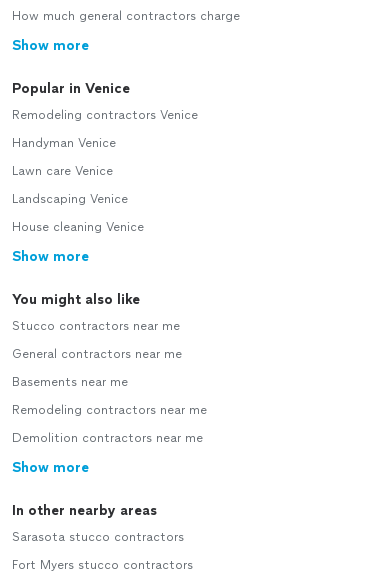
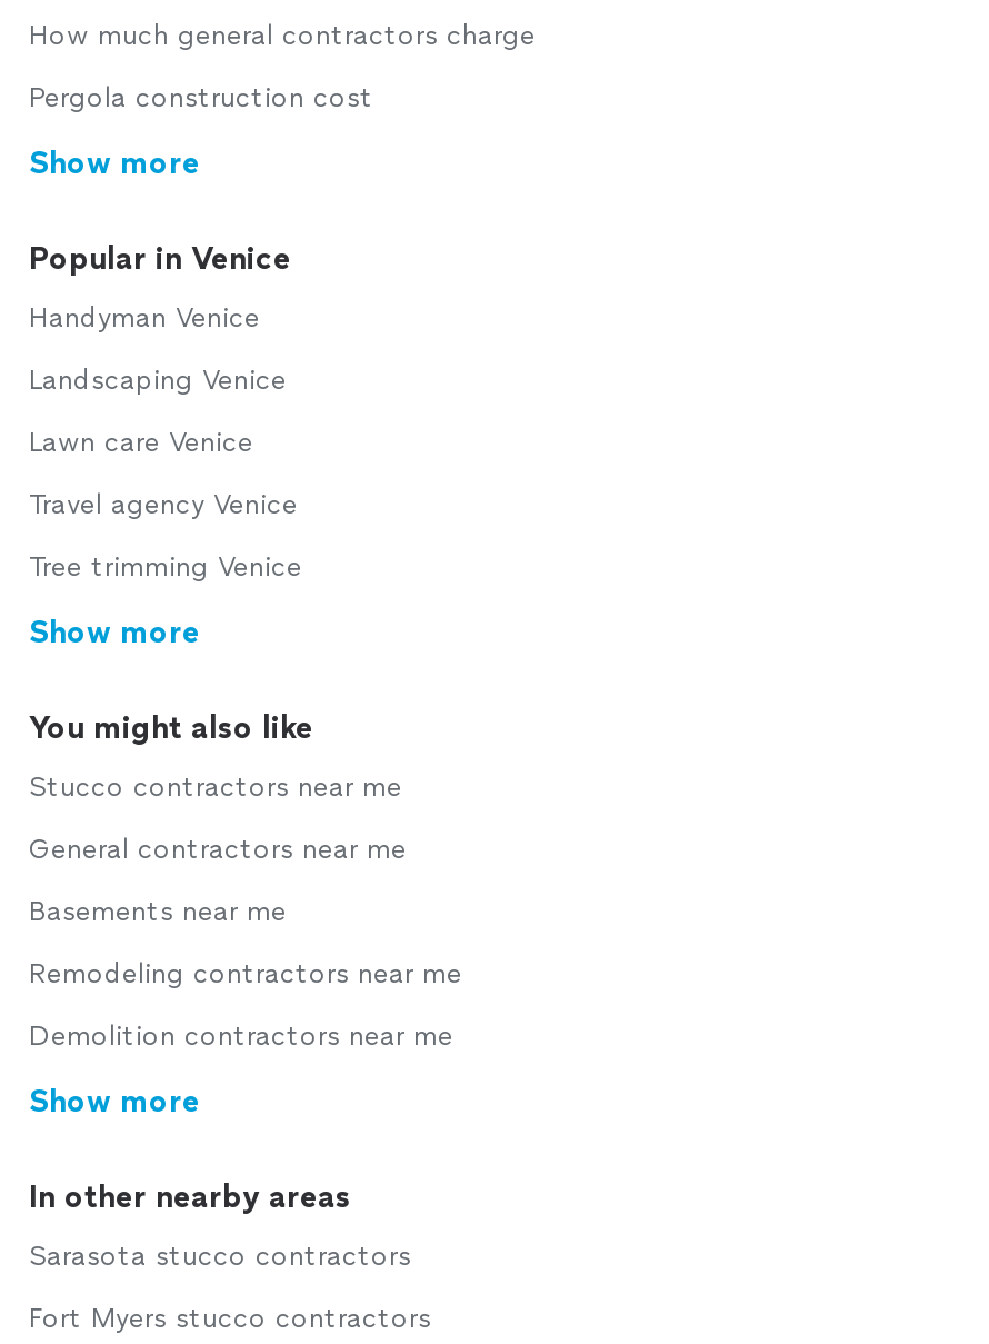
+ Pergola construction cost

- Remodeling contractors Venice

+ Travel agency Venice

moved up: Landscaping Venice

- House cleaning Venice
+ Tree trimming Venice
